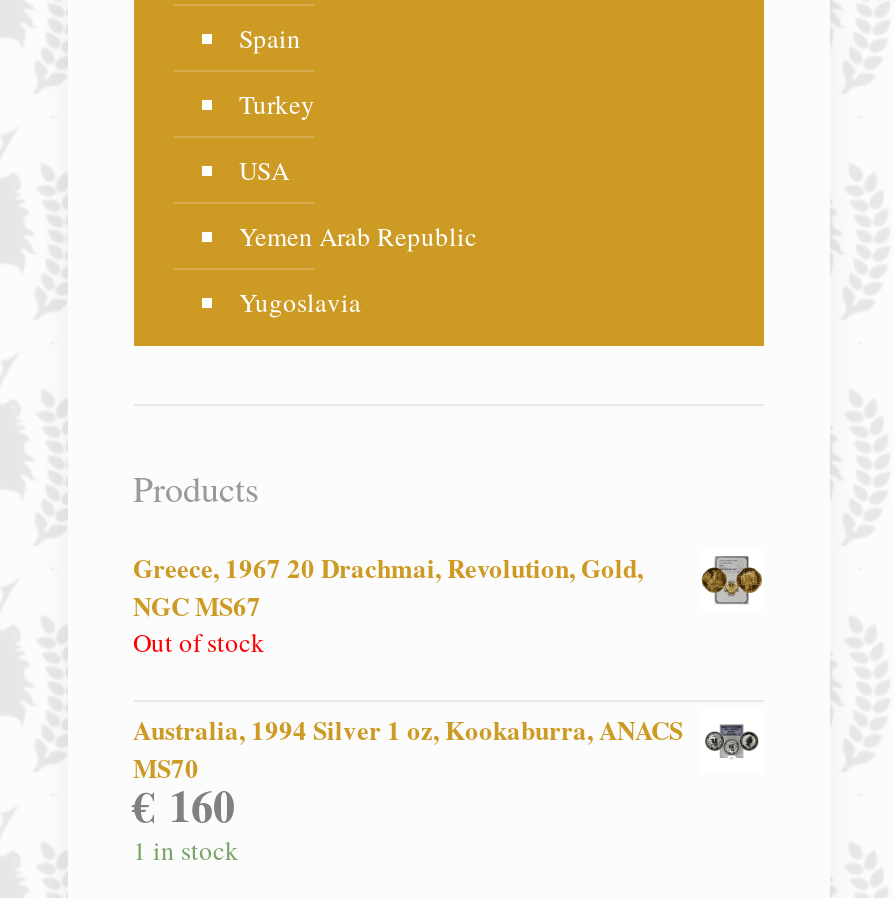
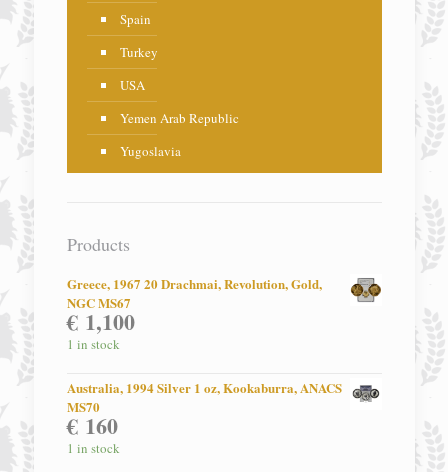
- Out of stock
+ €1,100
+ 1 in stock
